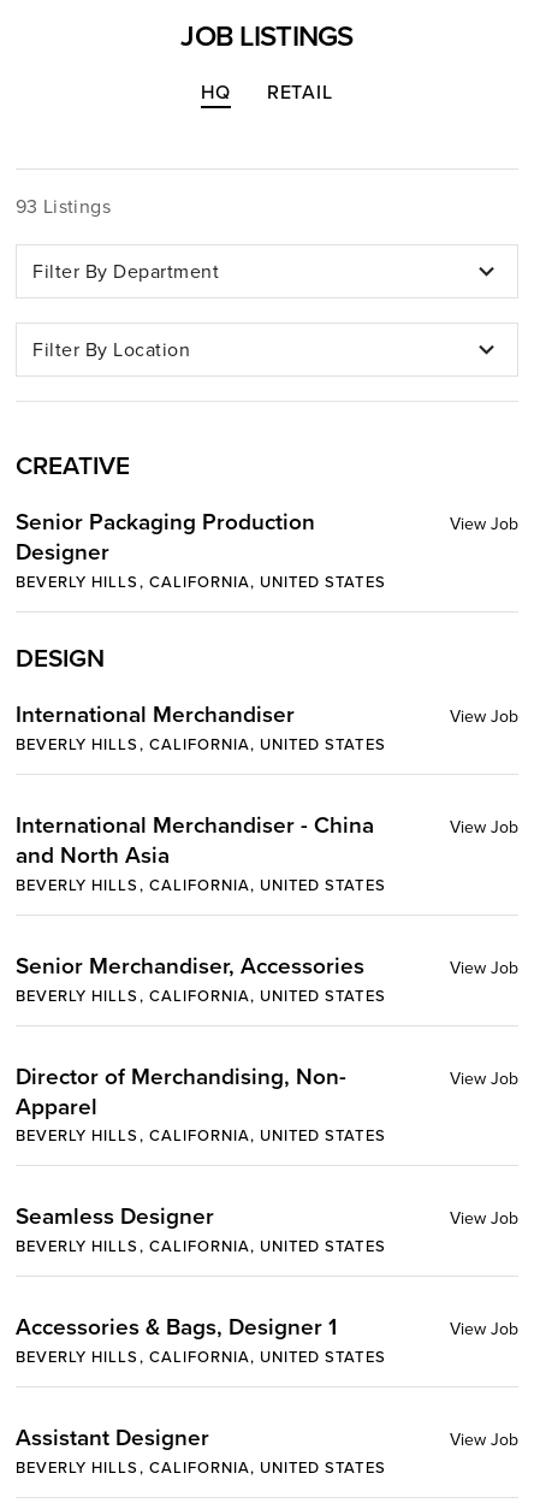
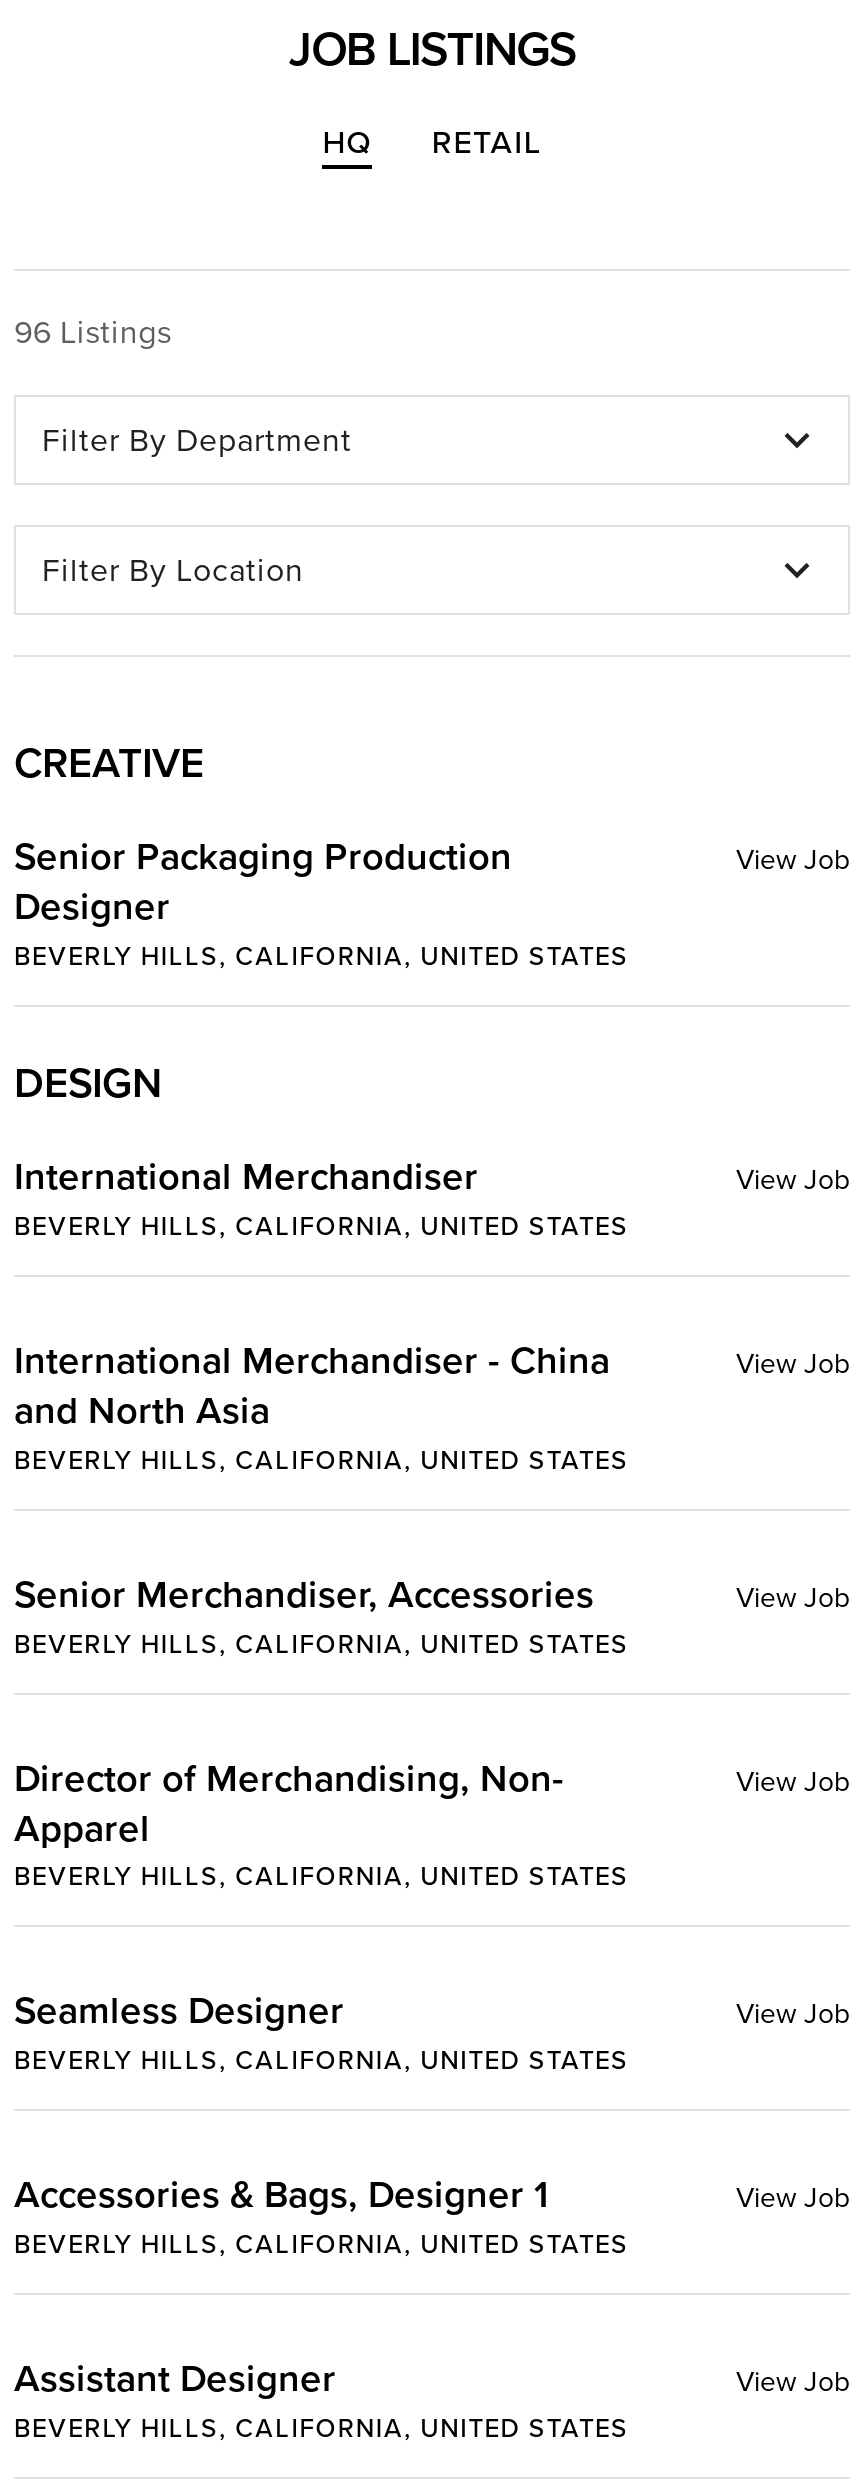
- 93 Listings
+ 96 Listings
